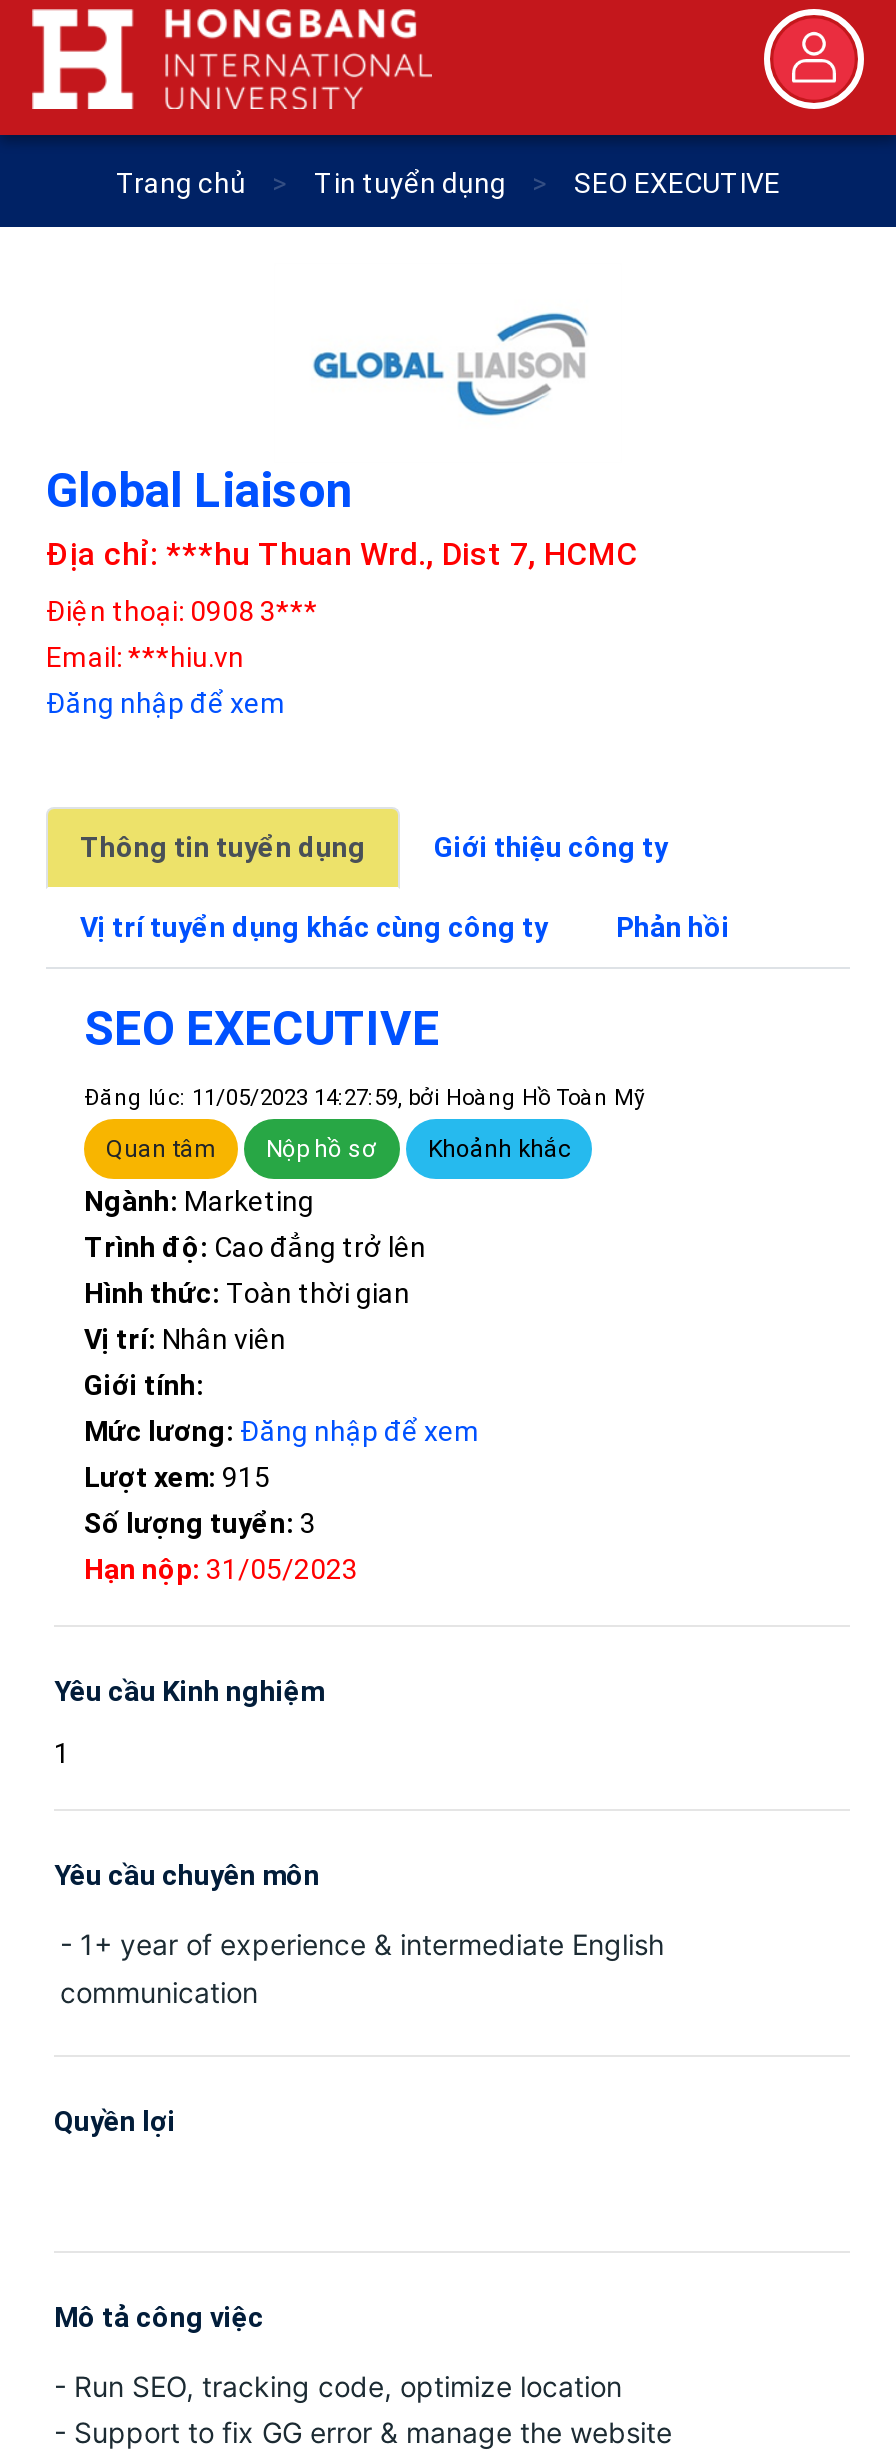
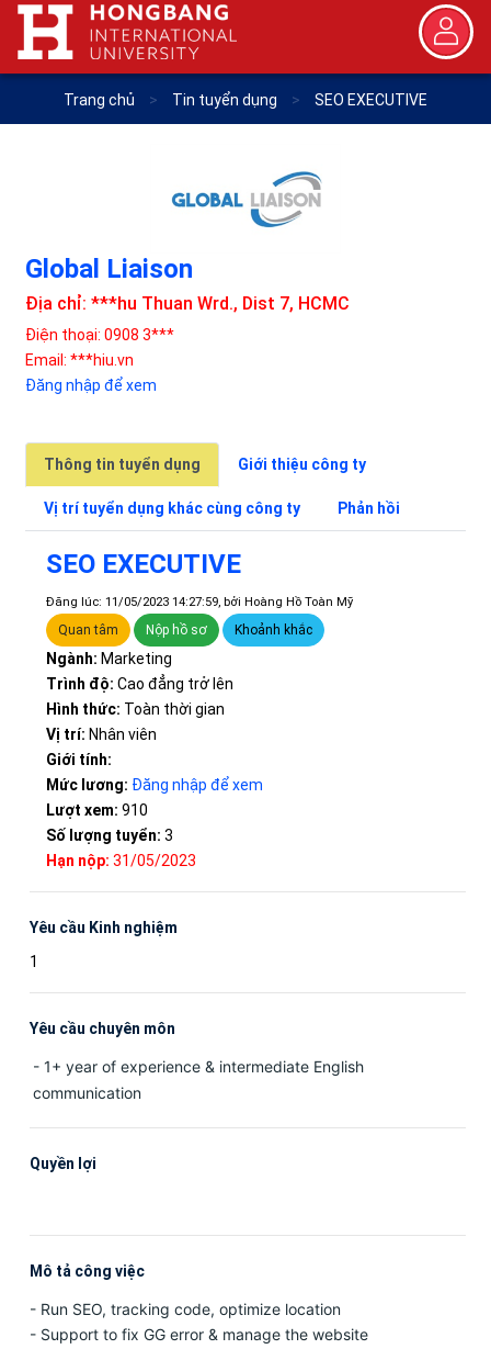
- Lượt xem: 915
+ Lượt xem: 910
